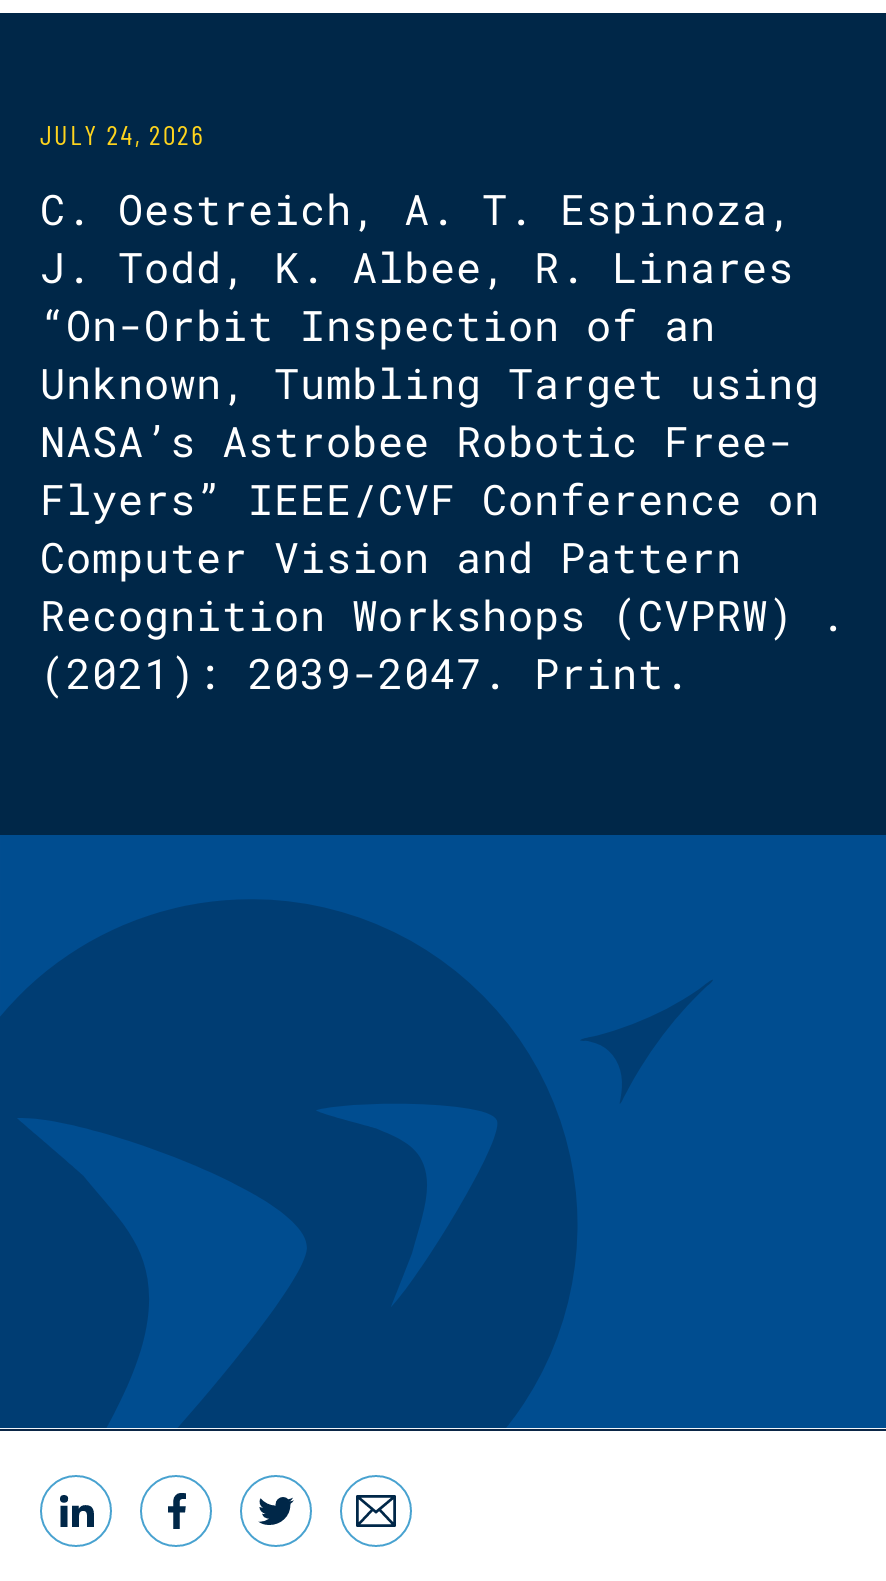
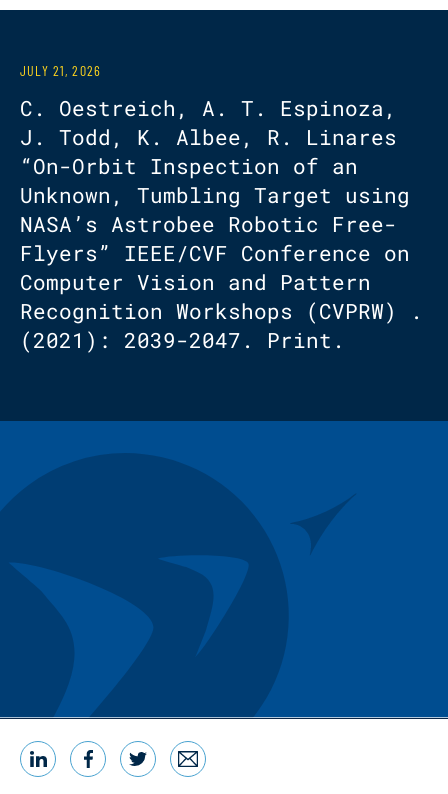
- JULY 24, 2026
+ JULY 21, 2026
